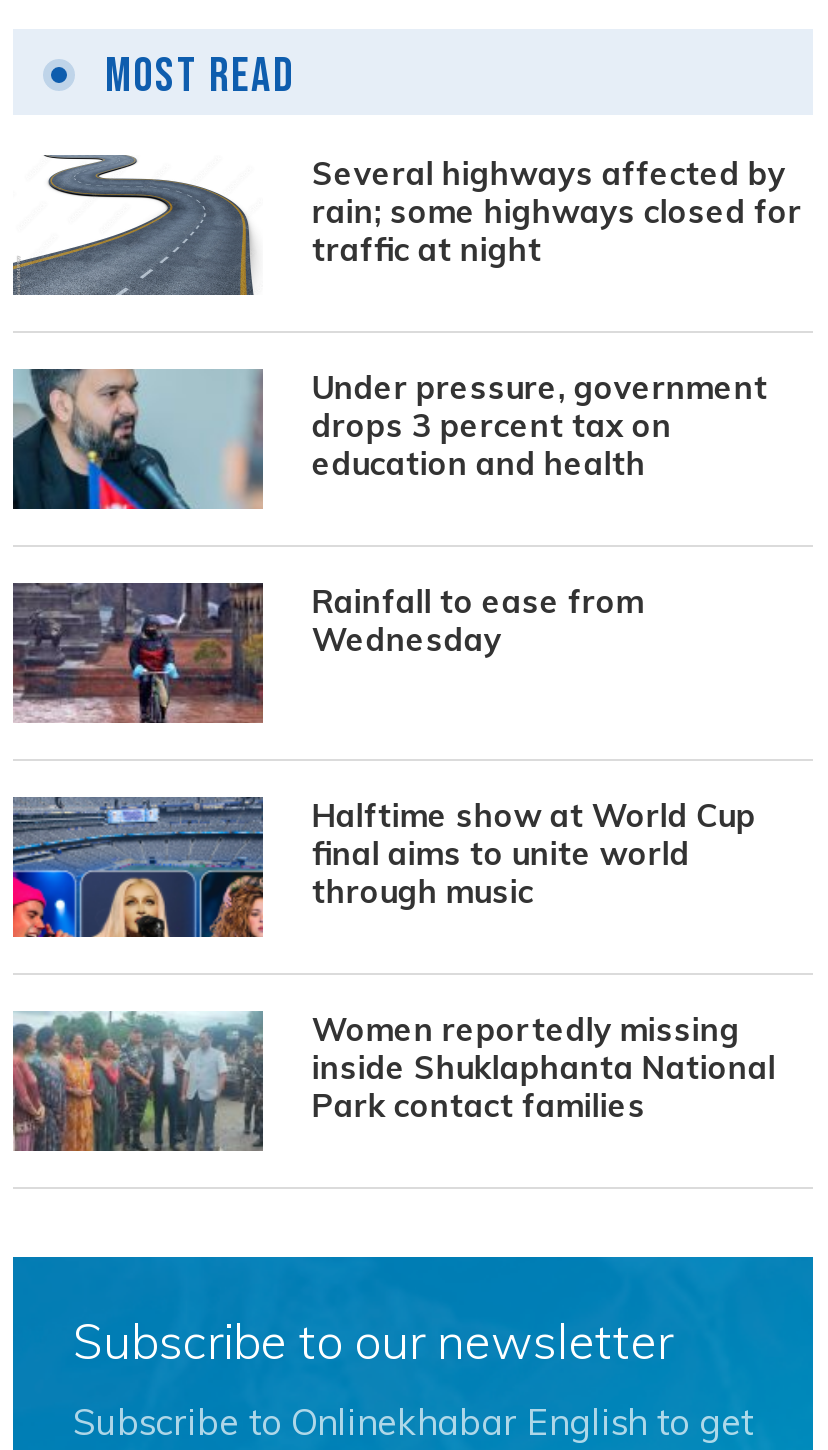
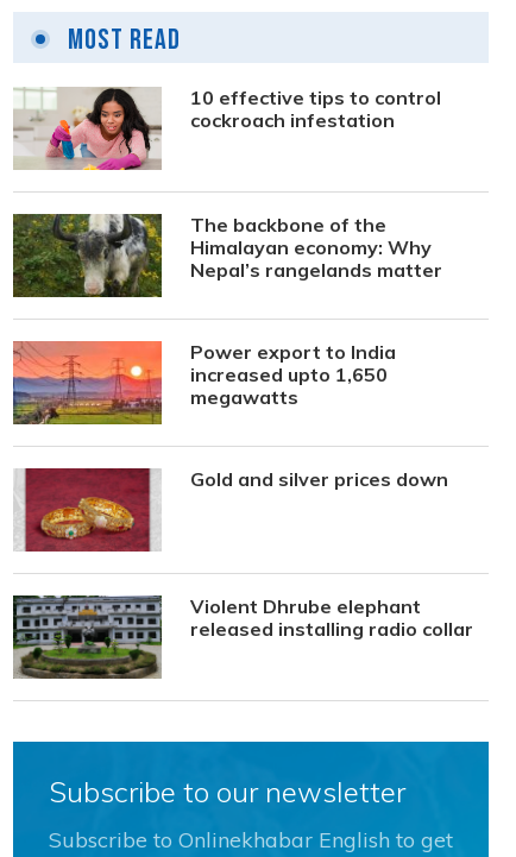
- [image]
- Several highways affected by
- rain; some highways closed for
- traffic at night
+ [image]
+ 10 effective tips to control
+ cockroach infestation

- [image]
- Under pressure, government
- drops 3 percent tax on
- education and health
+ [image]
+ The backbone of the
+ Himalayan economy: Why
+ Nepal’s rangelands matter

- [image]
- Rainfall to ease from
- Wednesday
+ [image]
+ Power export to India
+ increased upto 1,650
+ megawatts

- [image]
- Halftime show at World Cup
- final aims to unite world
- through music
+ [image]
+ Gold and silver prices down

- [image]
- Women reportedly missing
- inside Shuklaphanta National
- Park contact families
+ [image]
+ Violent Dhrube elephant
+ released installing radio collar
